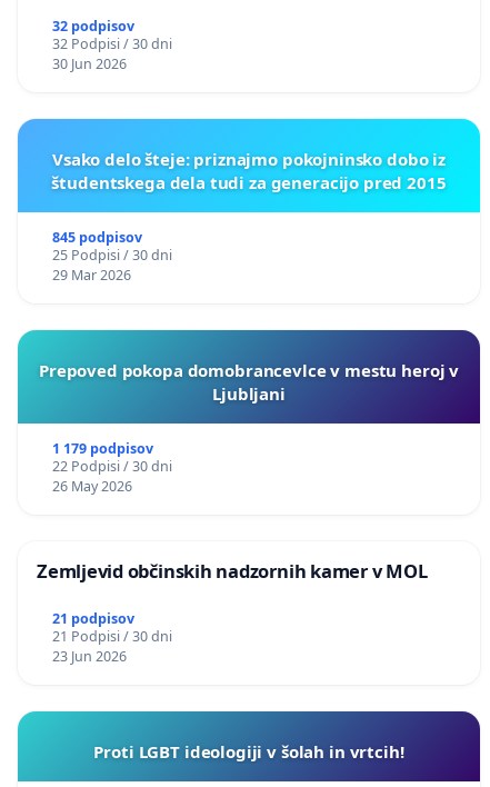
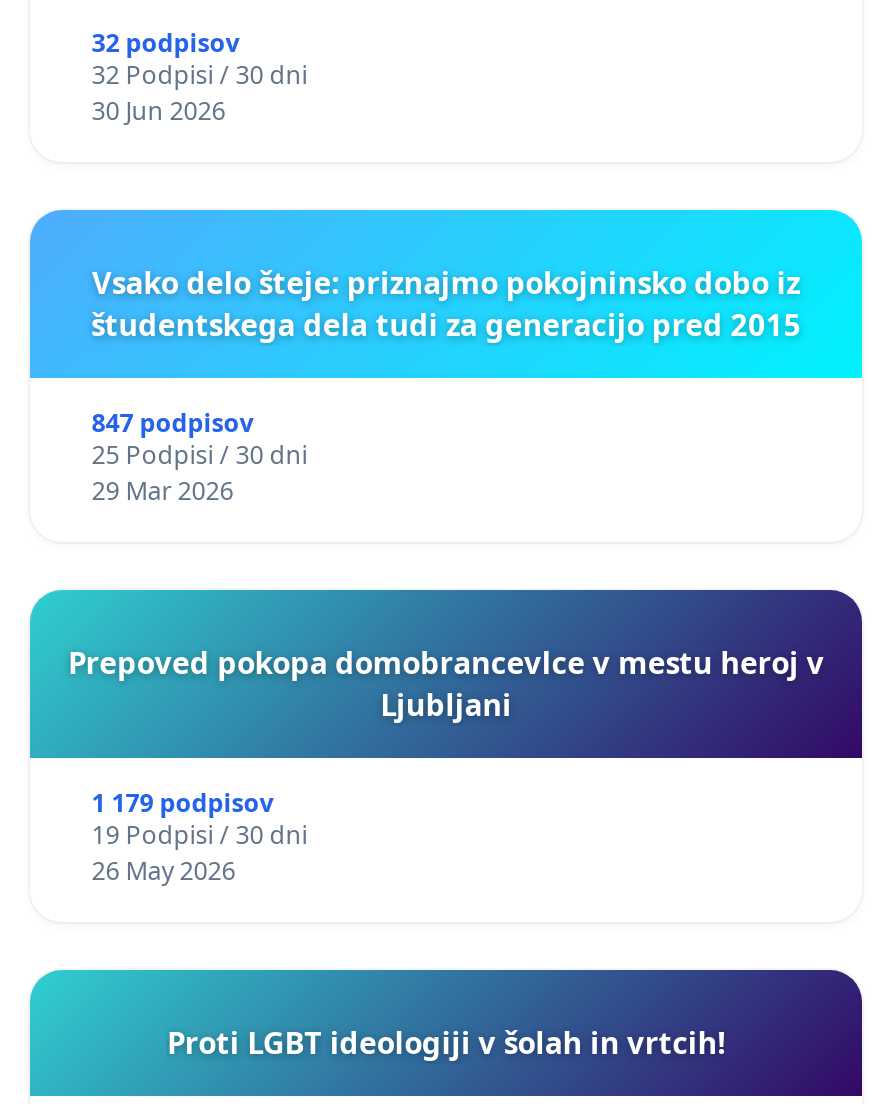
- 845 podpisov
+ 847 podpisov

- 22 Podpisi / 30 dni
+ 19 Podpisi / 30 dni

- Zemljevid občinskih nadzornih kamer v MOL
- 21 podpisov
- 21 Podpisi / 30 dni
- 23 Jun 2026
